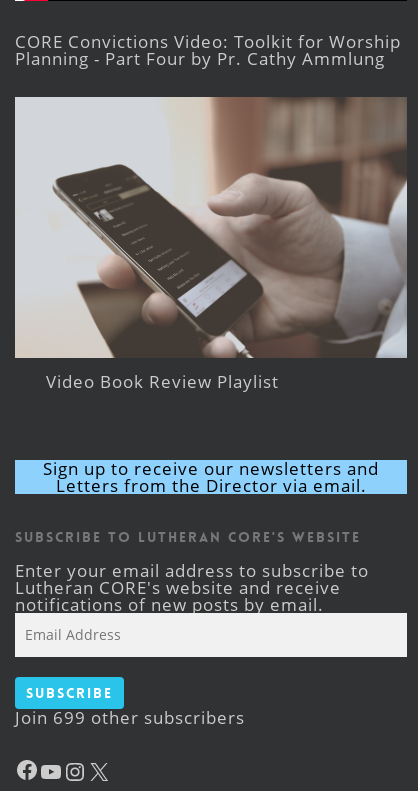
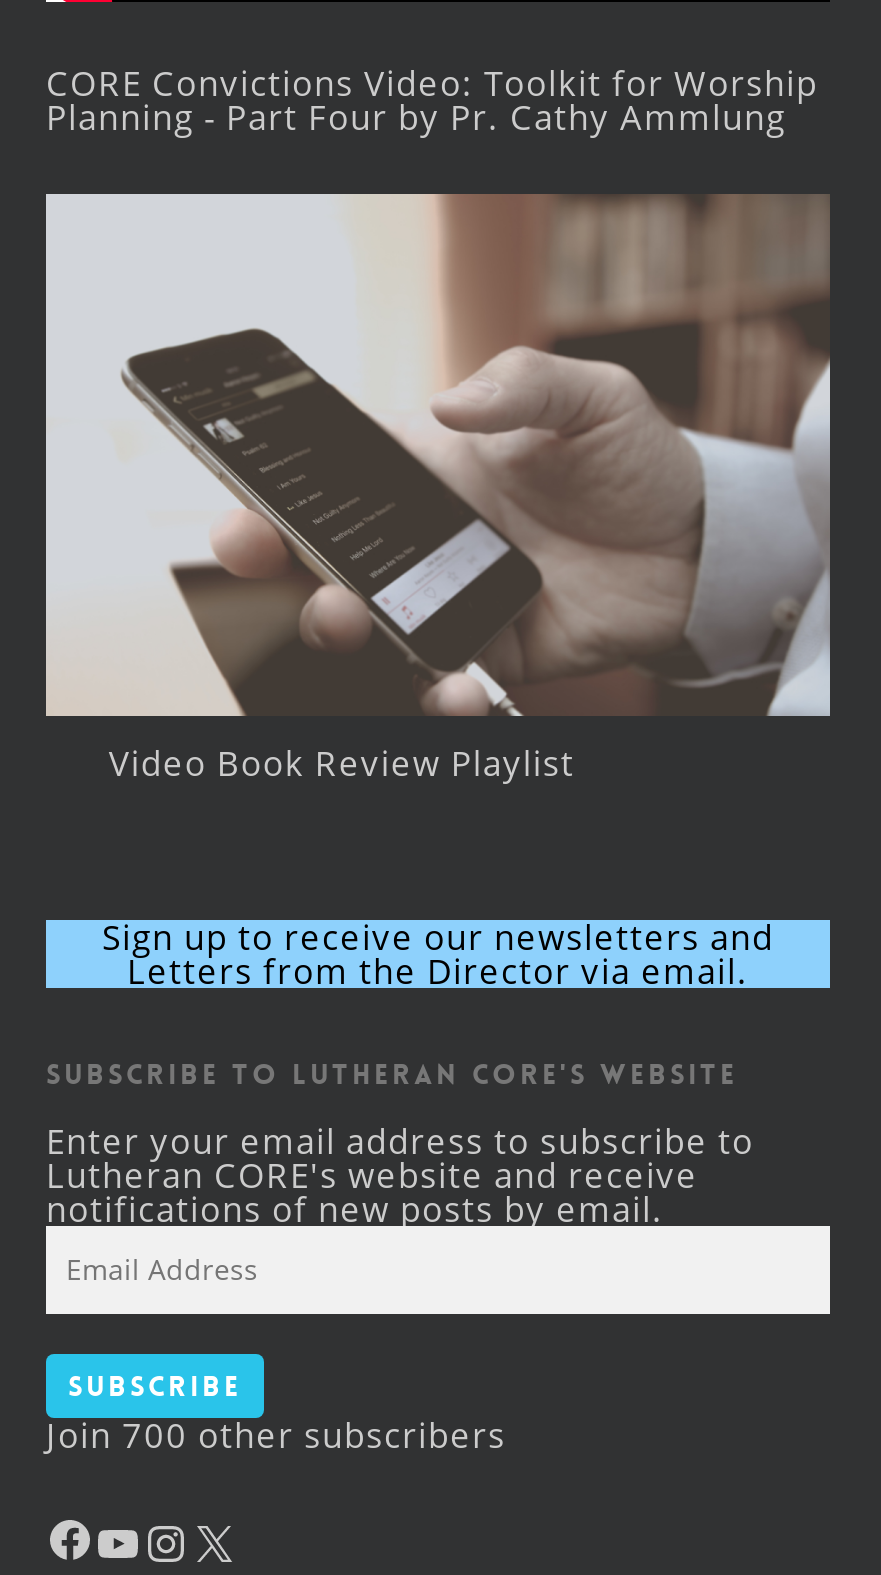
- Join 699 other subscribers
+ Join 700 other subscribers
